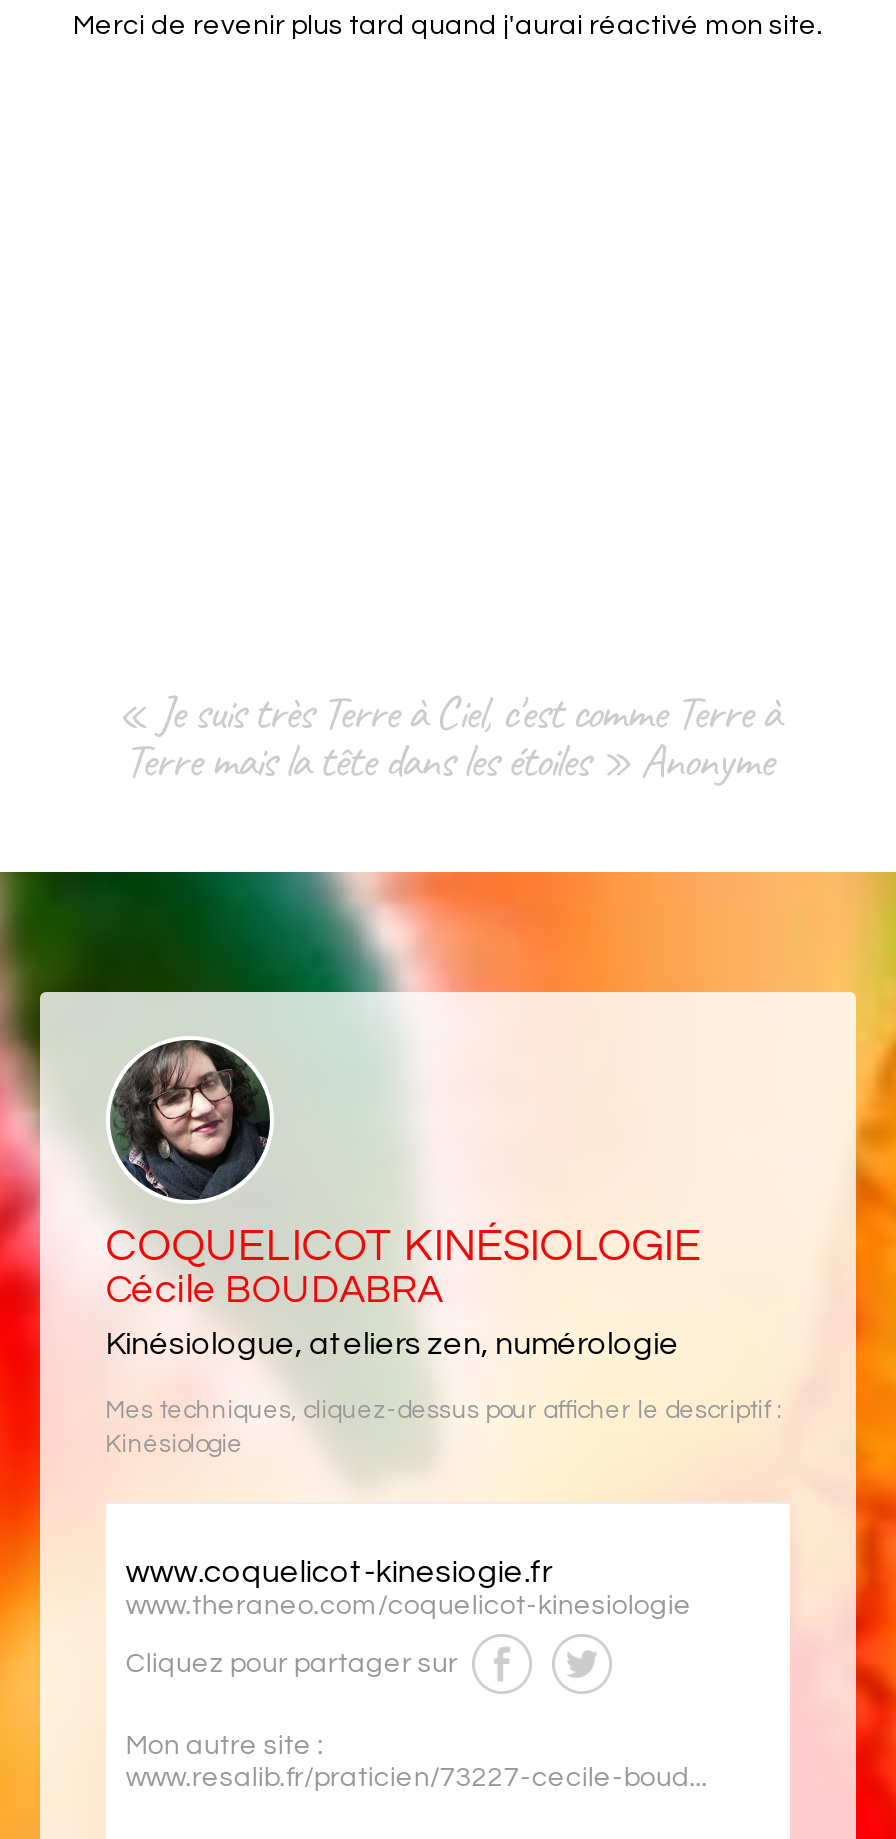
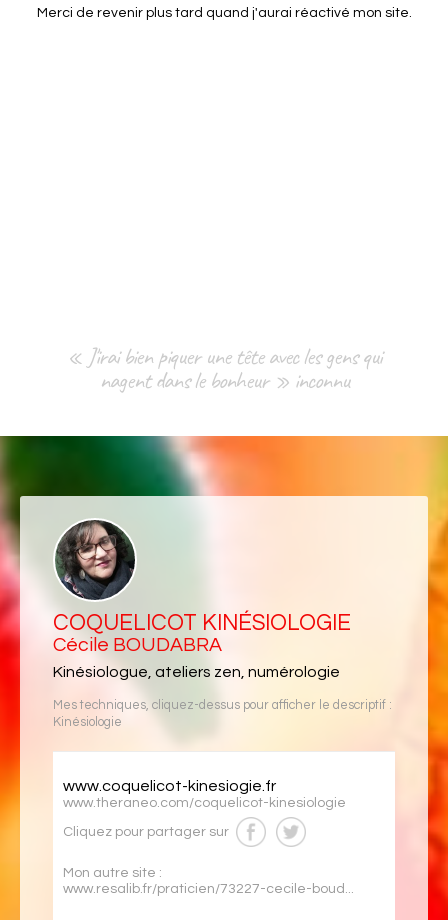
- « Je suis très Terre à Ciel, c'est comme Terre à
- Terre mais la tête dans les étoiles » Anonyme
+ « J'irai bien piquer une tête avec les gens qui
+ nagent dans le bonheur » inconnu
